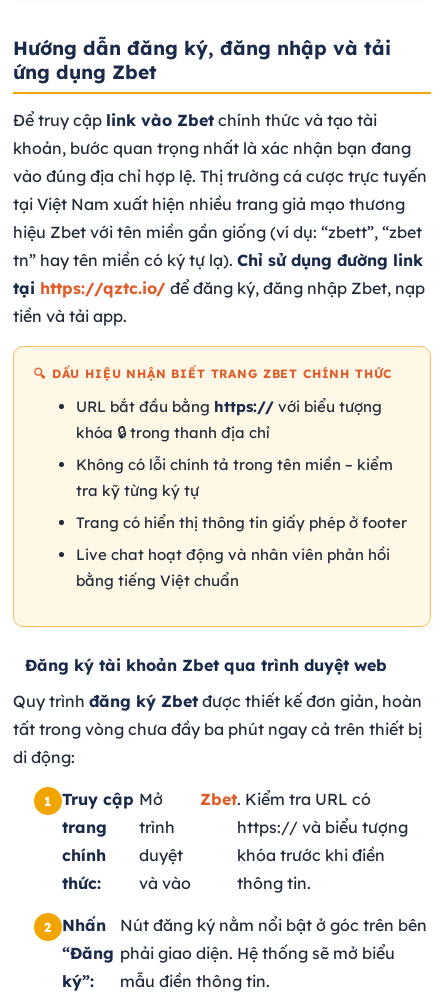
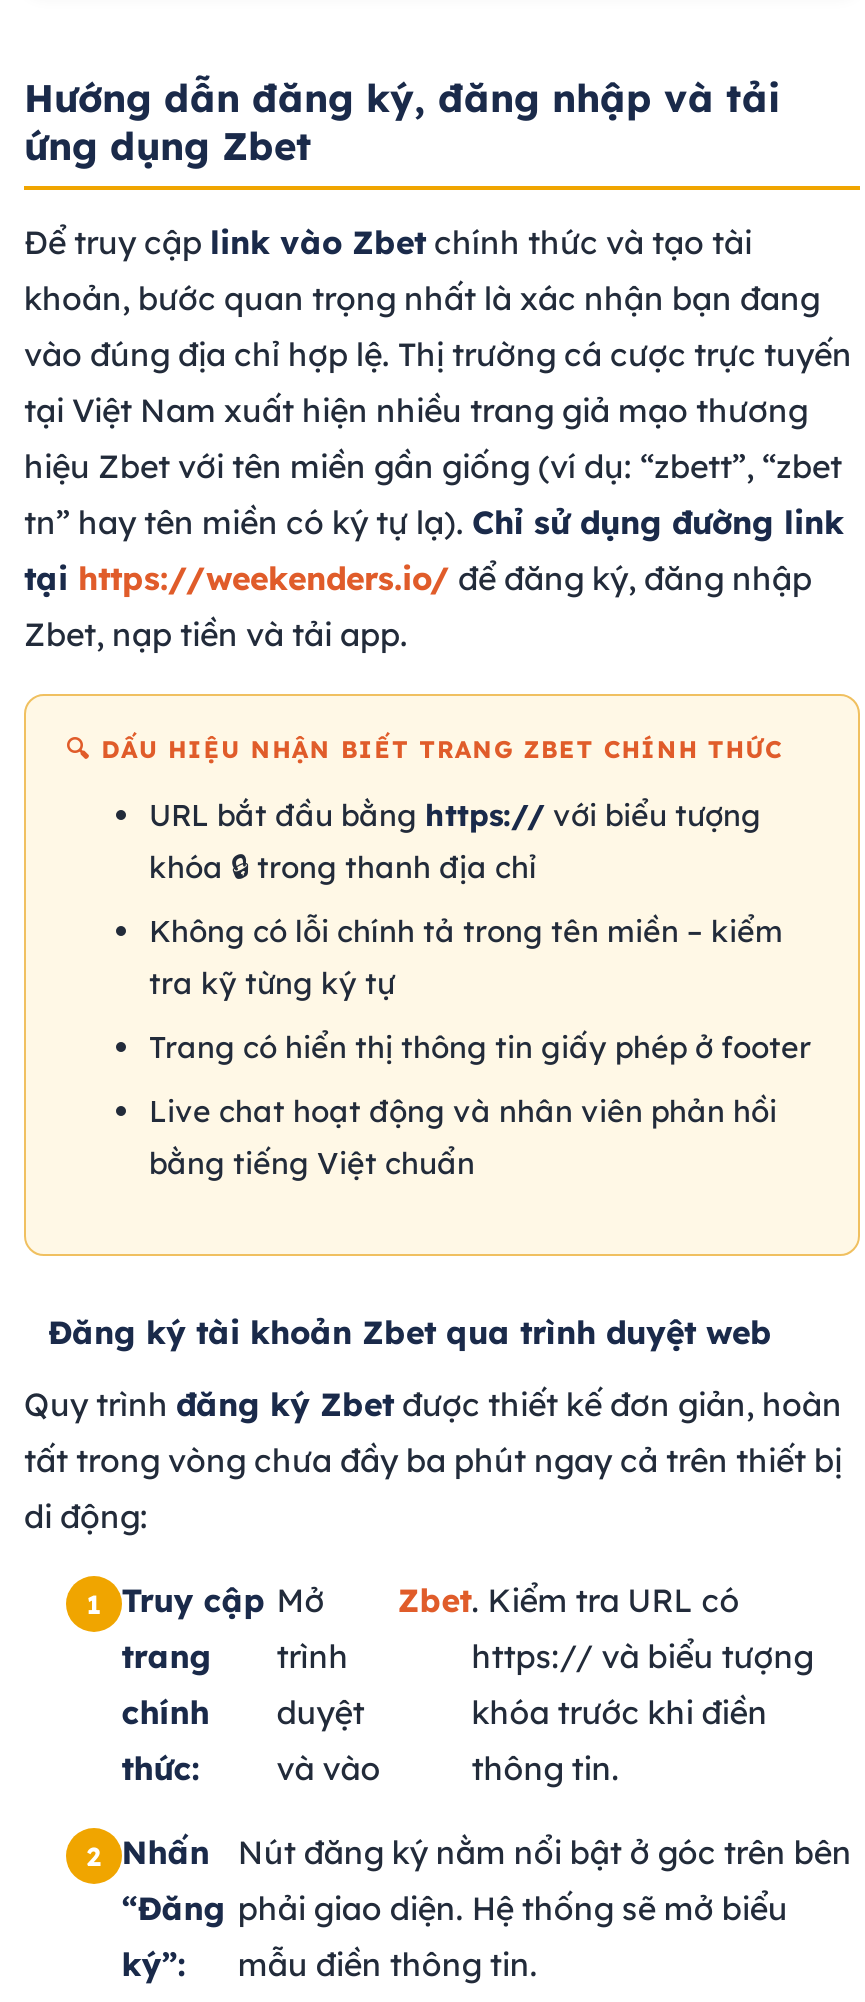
- tại https://qztc.io/ để đăng ký, đăng nhập Zbet, nạp
- tiền và tải app.
+ tại https://weekenders.io/ để đăng ký, đăng nhập
+ Zbet, nạp tiền và tải app.
